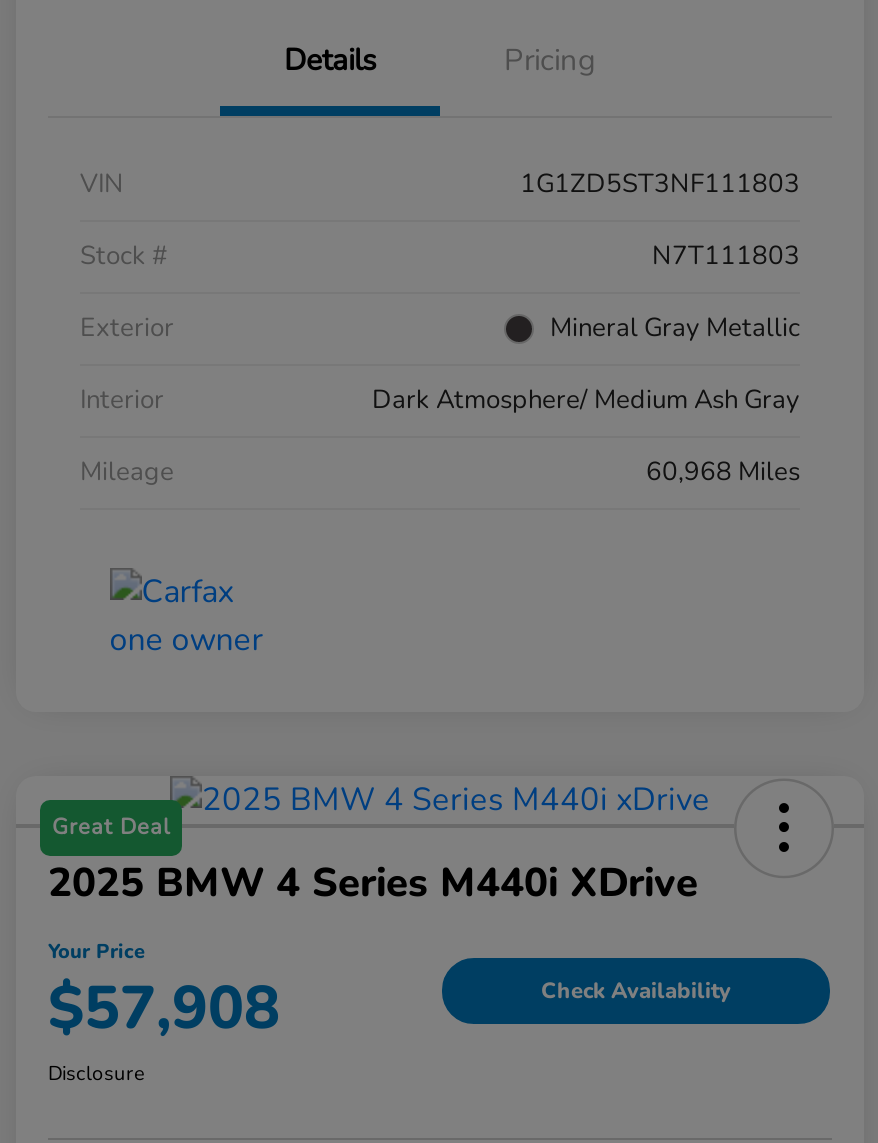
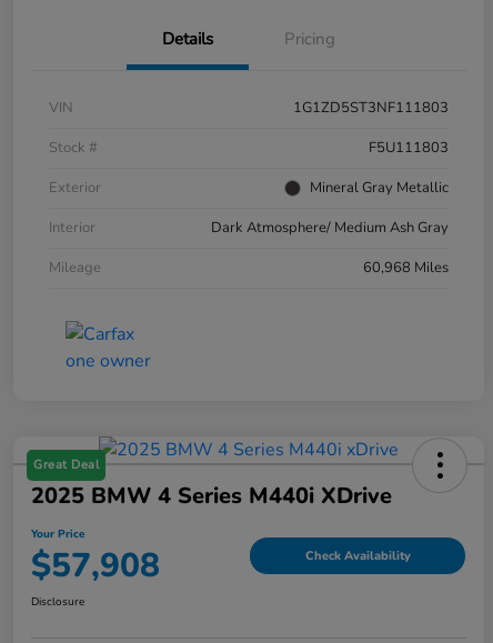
- N7T111803
+ F5U111803
